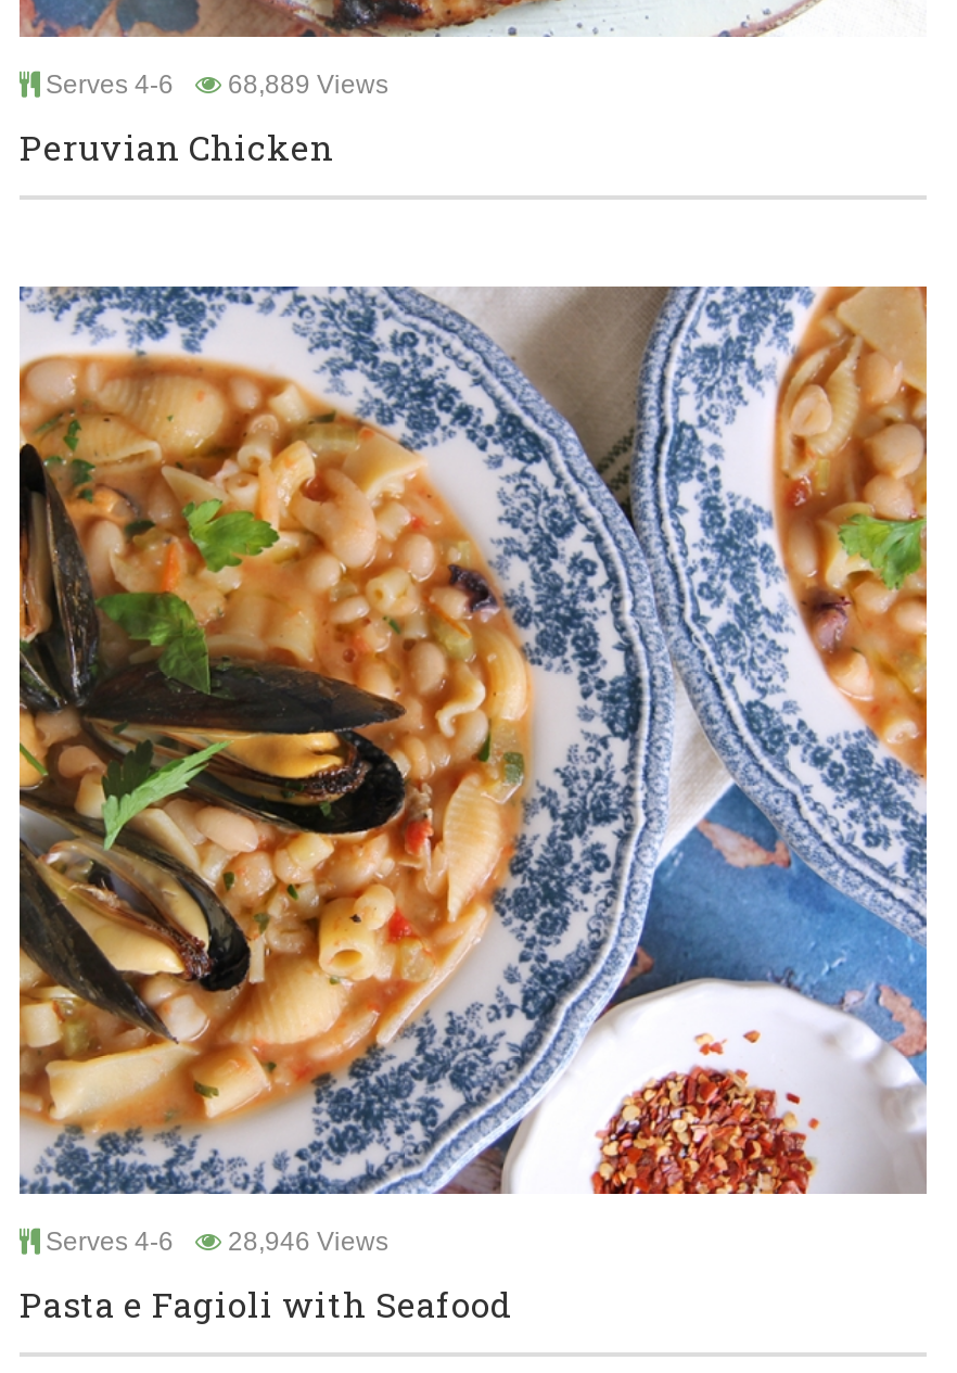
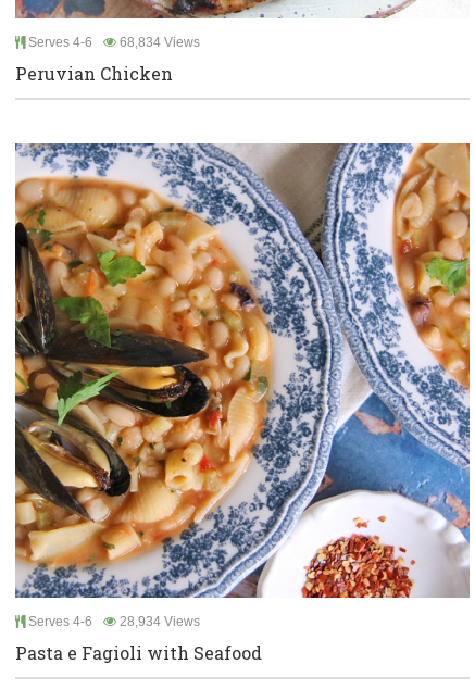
- Serves 4-6 68,889 Views
+ Serves 4-6 68,834 Views

- Serves 4-6 28,946 Views
+ Serves 4-6 28,934 Views
